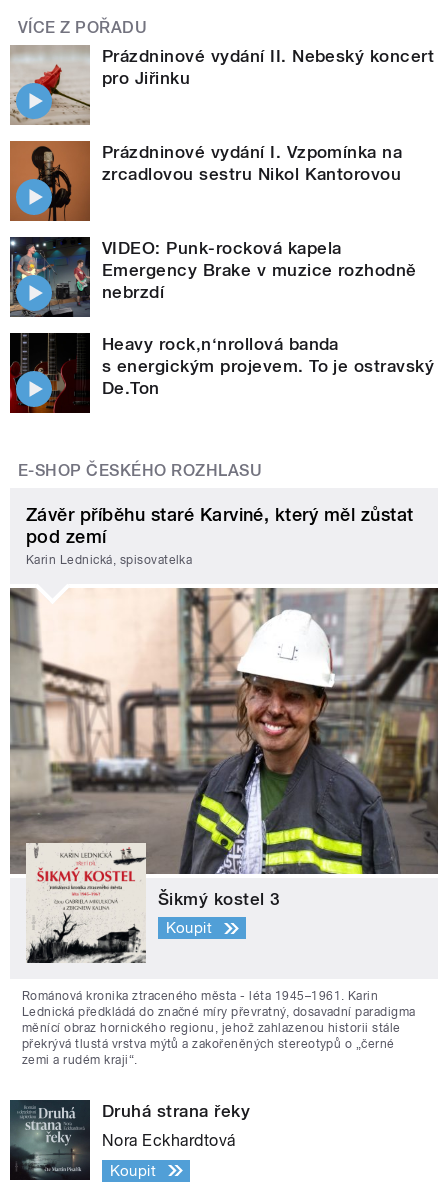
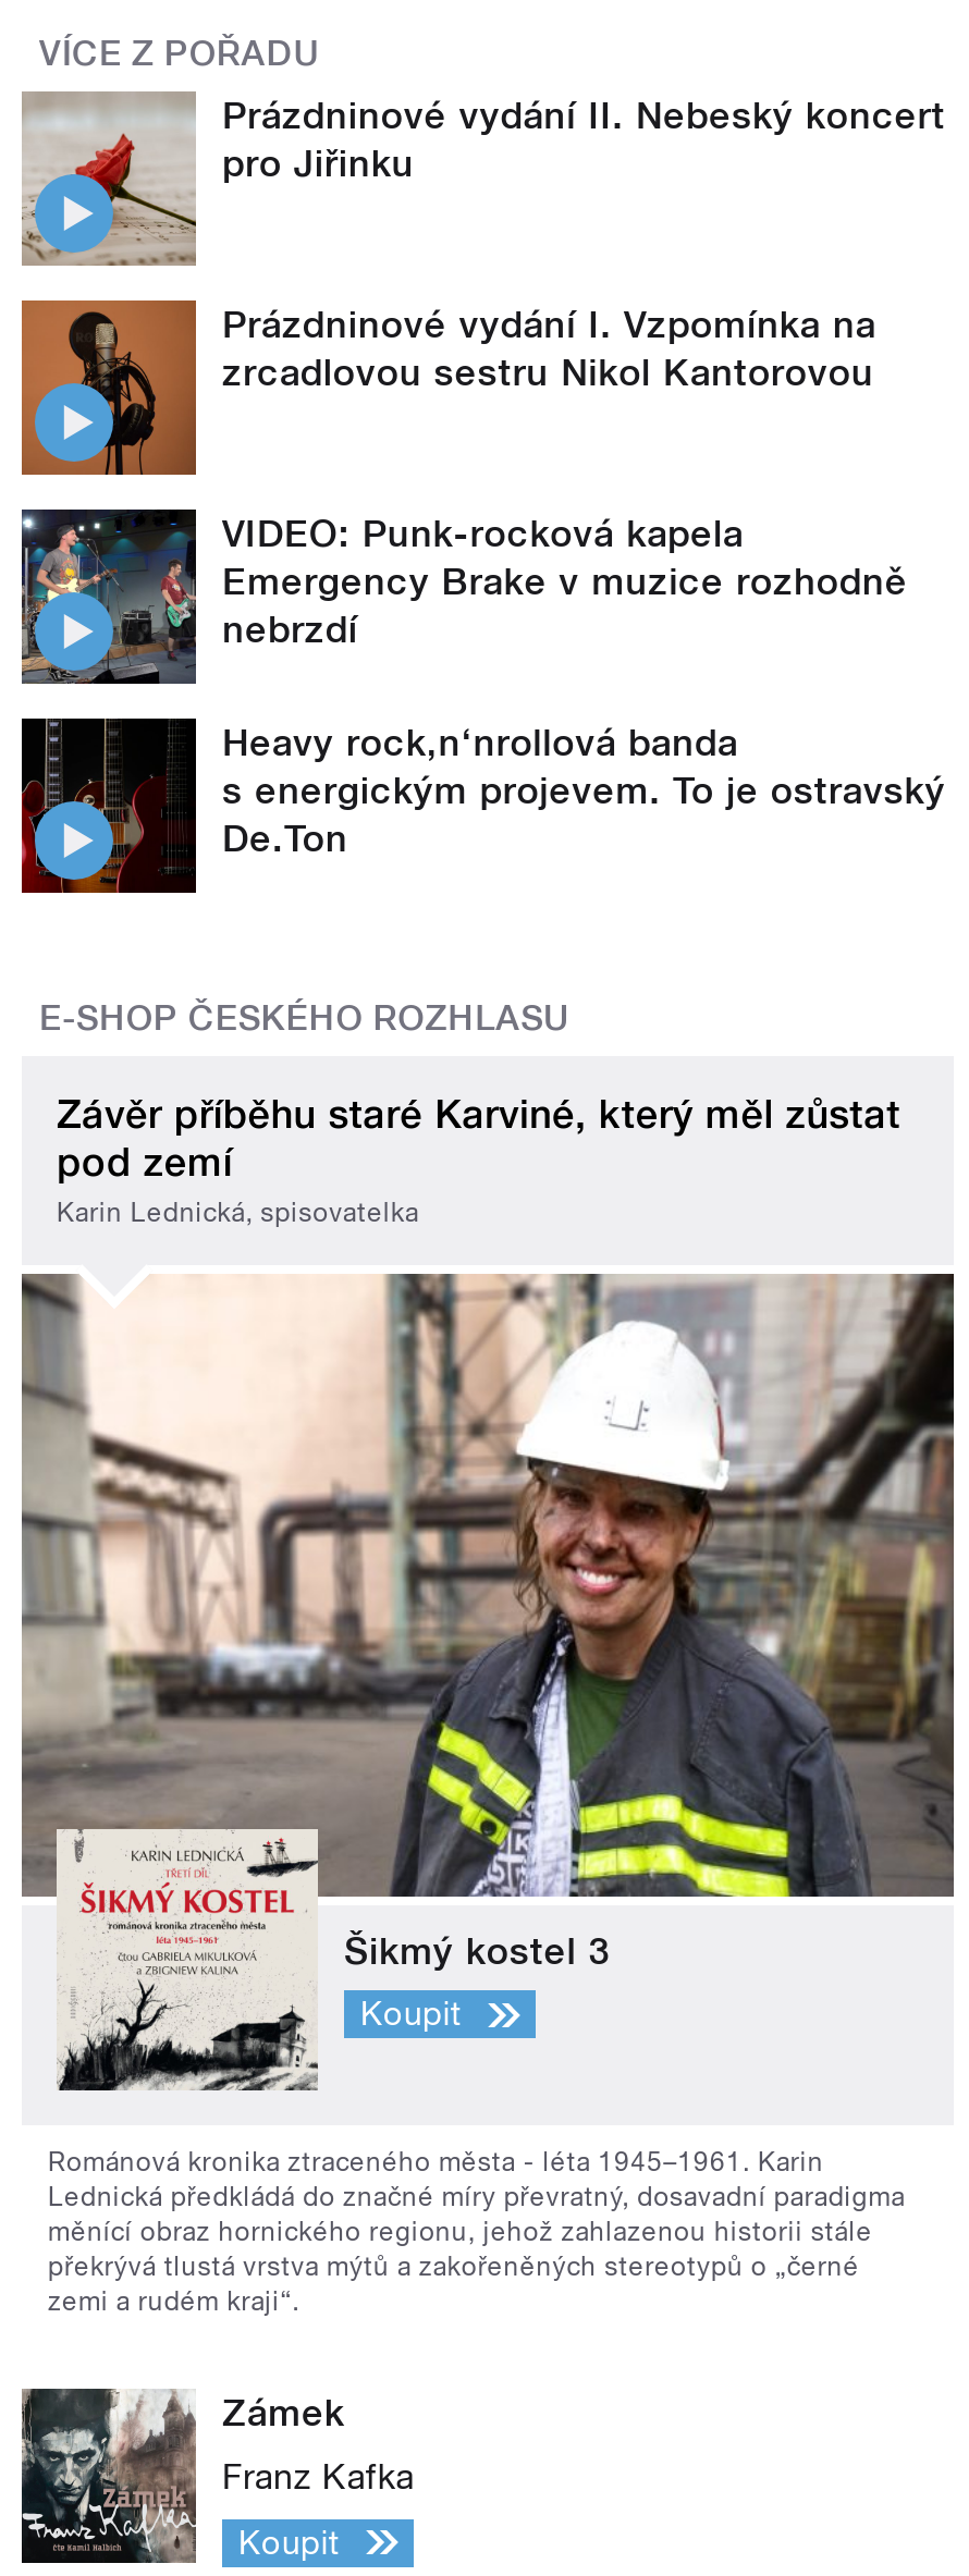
- [image]
- Druhá strana řeky
+ [image]
+ Zámek

- Nora Eckhardtová
+ Franz Kafka
